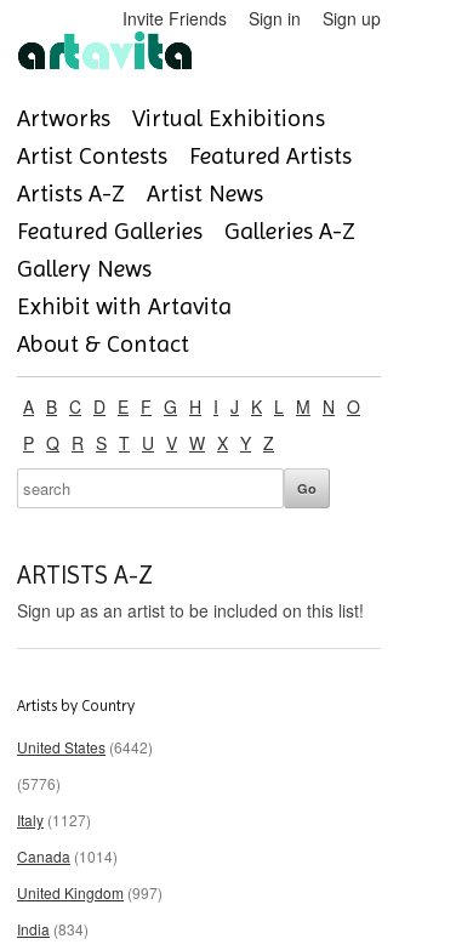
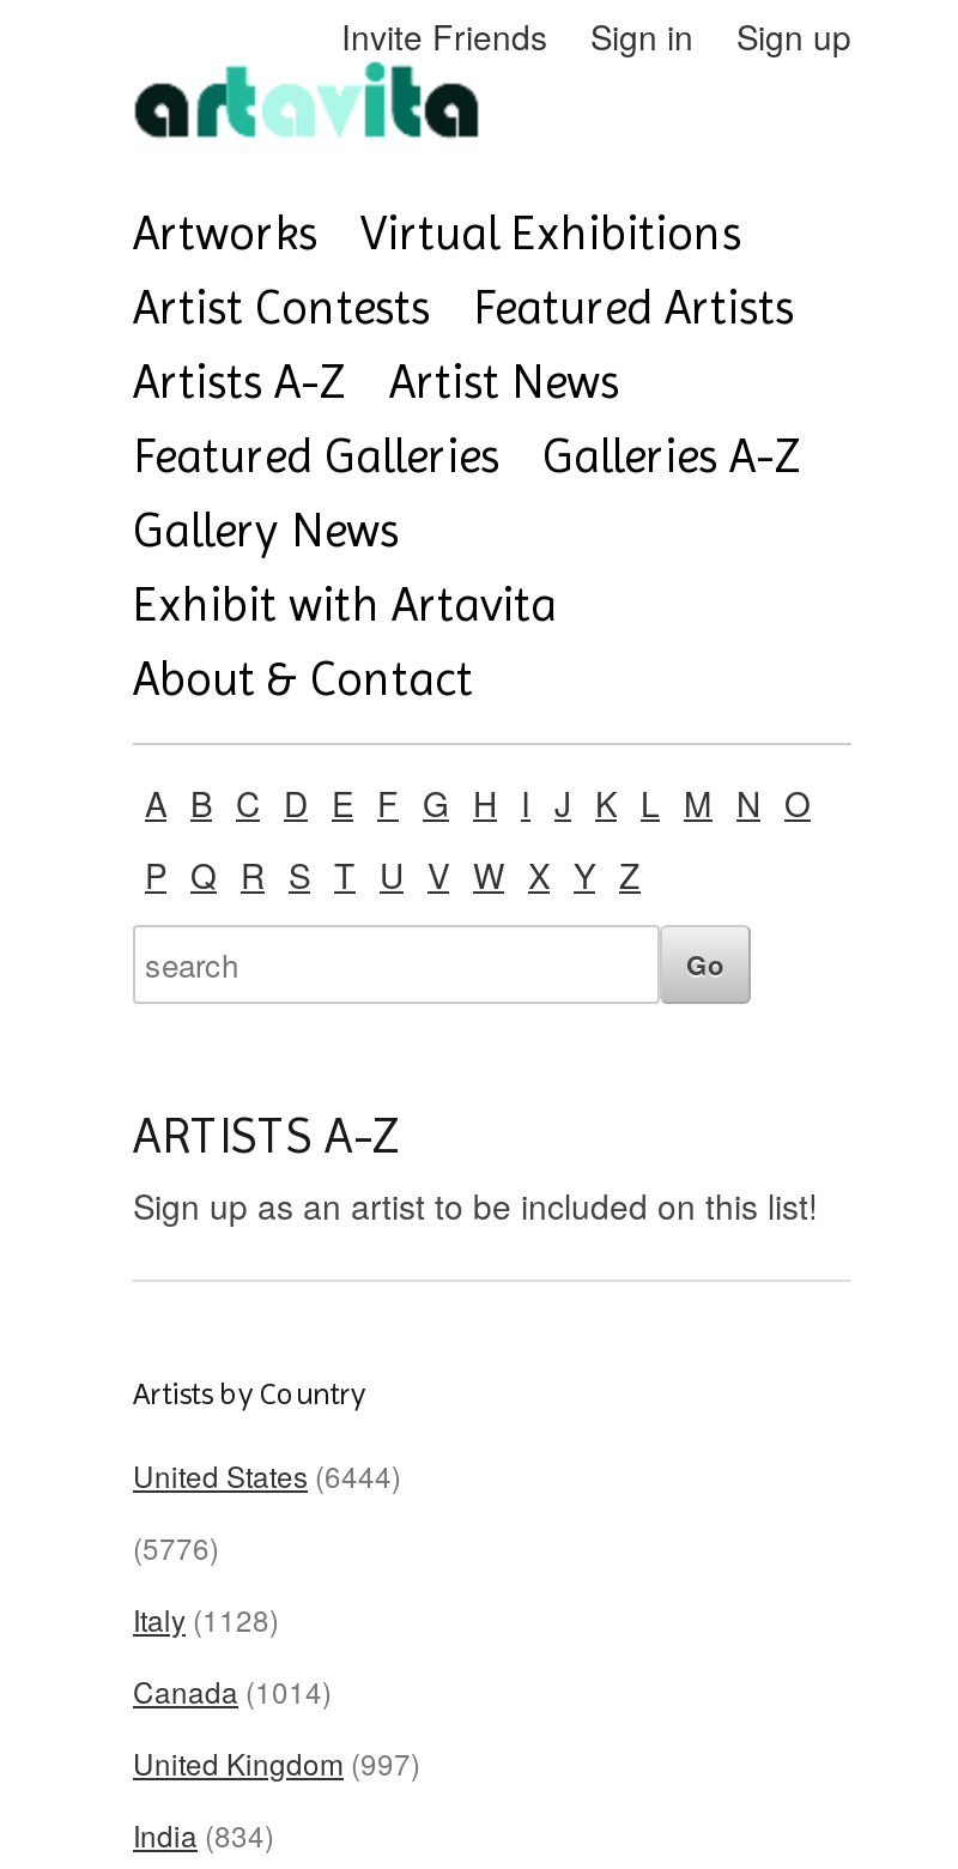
- United States (6442)
+ United States (6444)

- Italy (1127)
+ Italy (1128)
